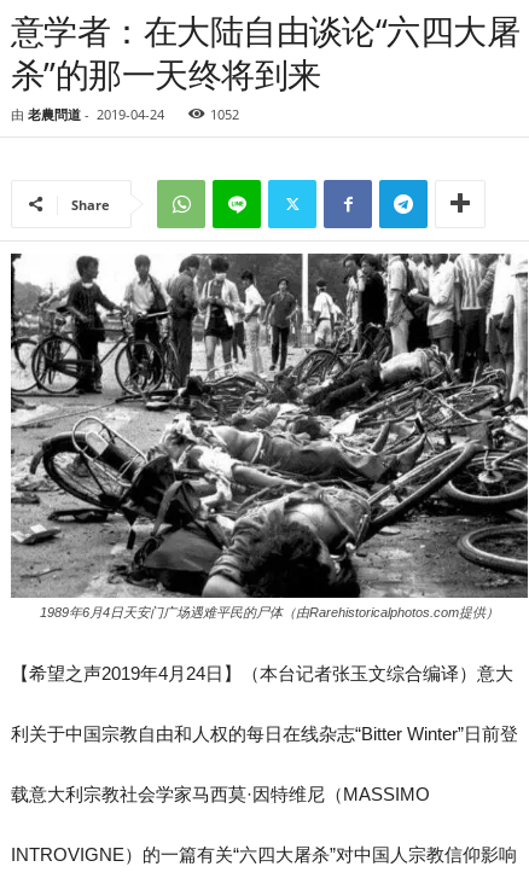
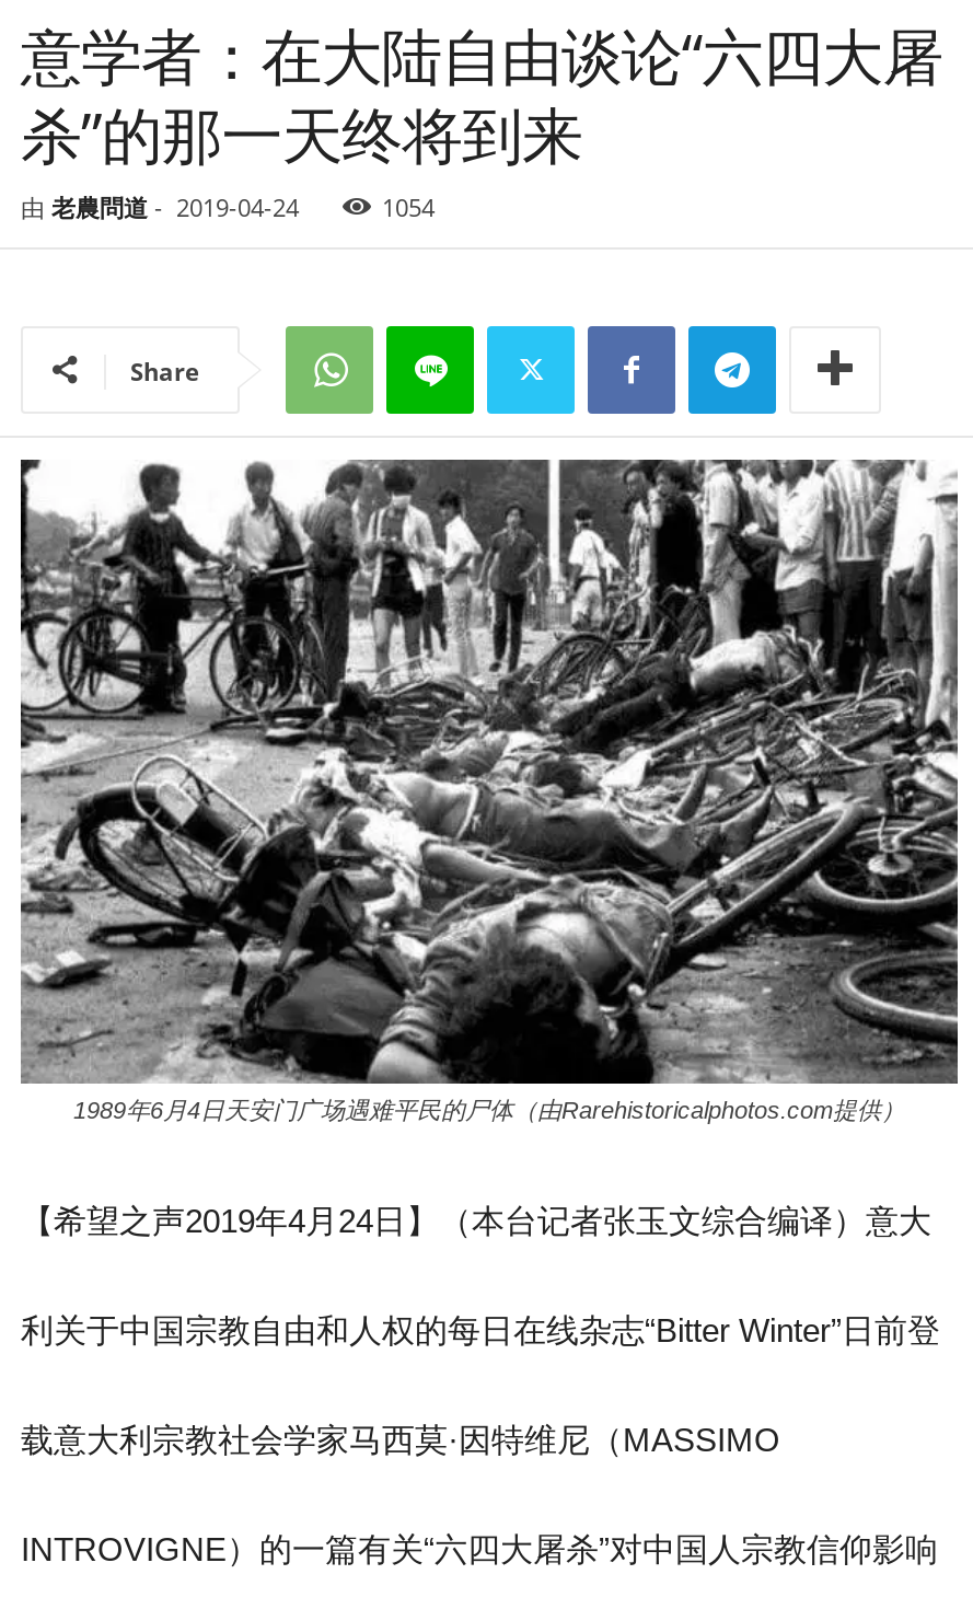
- 1052
+ 1054
